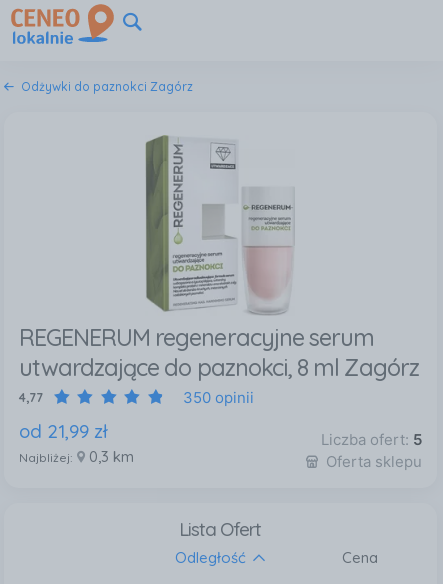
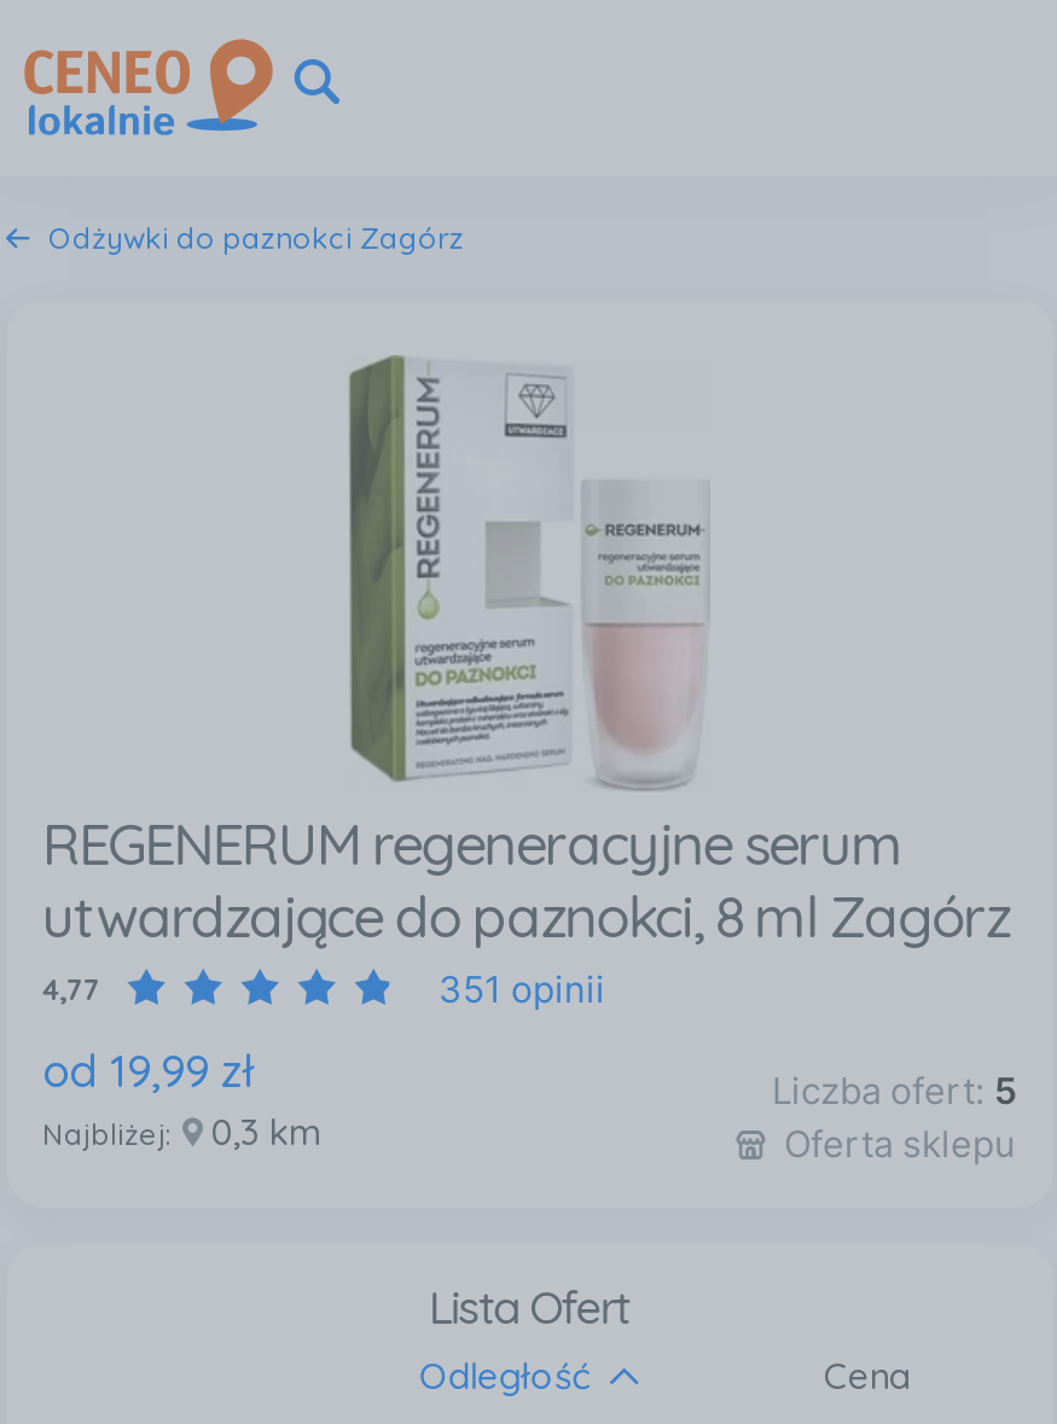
- 350 opinii
+ 351 opinii

- od 21,99 zł
+ od 19,99 zł
